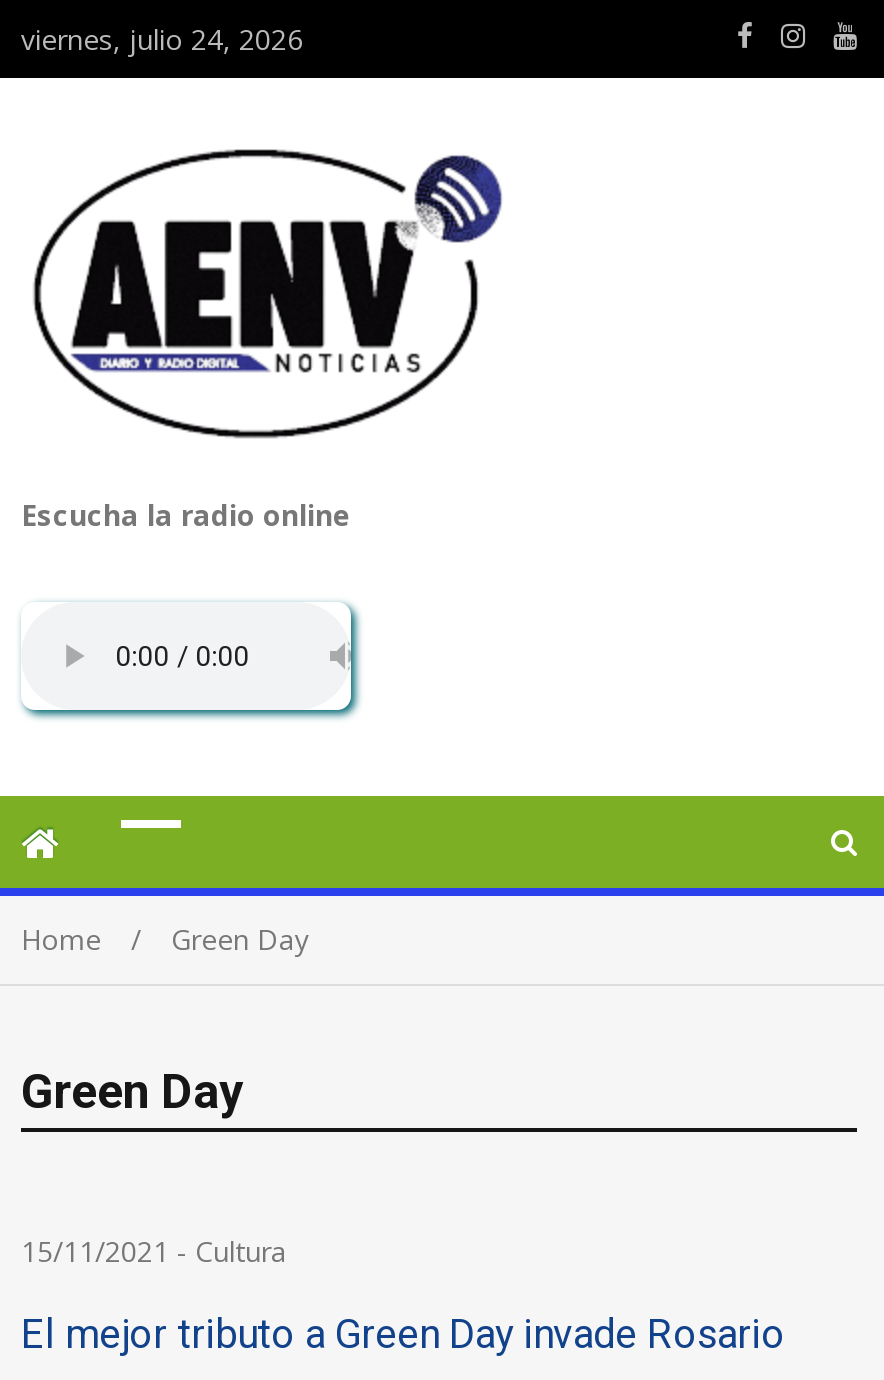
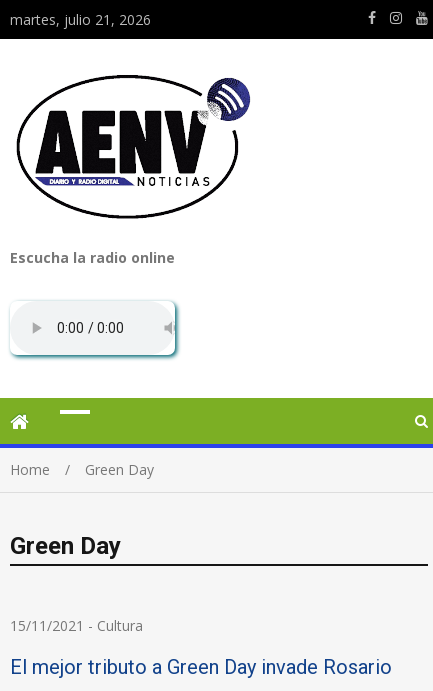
- viernes, julio 24, 2026
+ martes, julio 21, 2026
